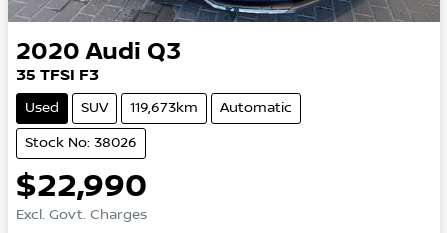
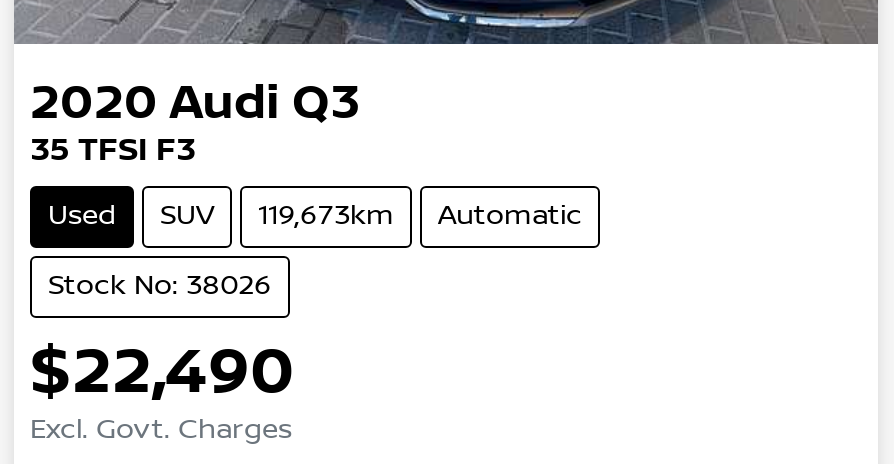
- $22,990
+ $22,490
